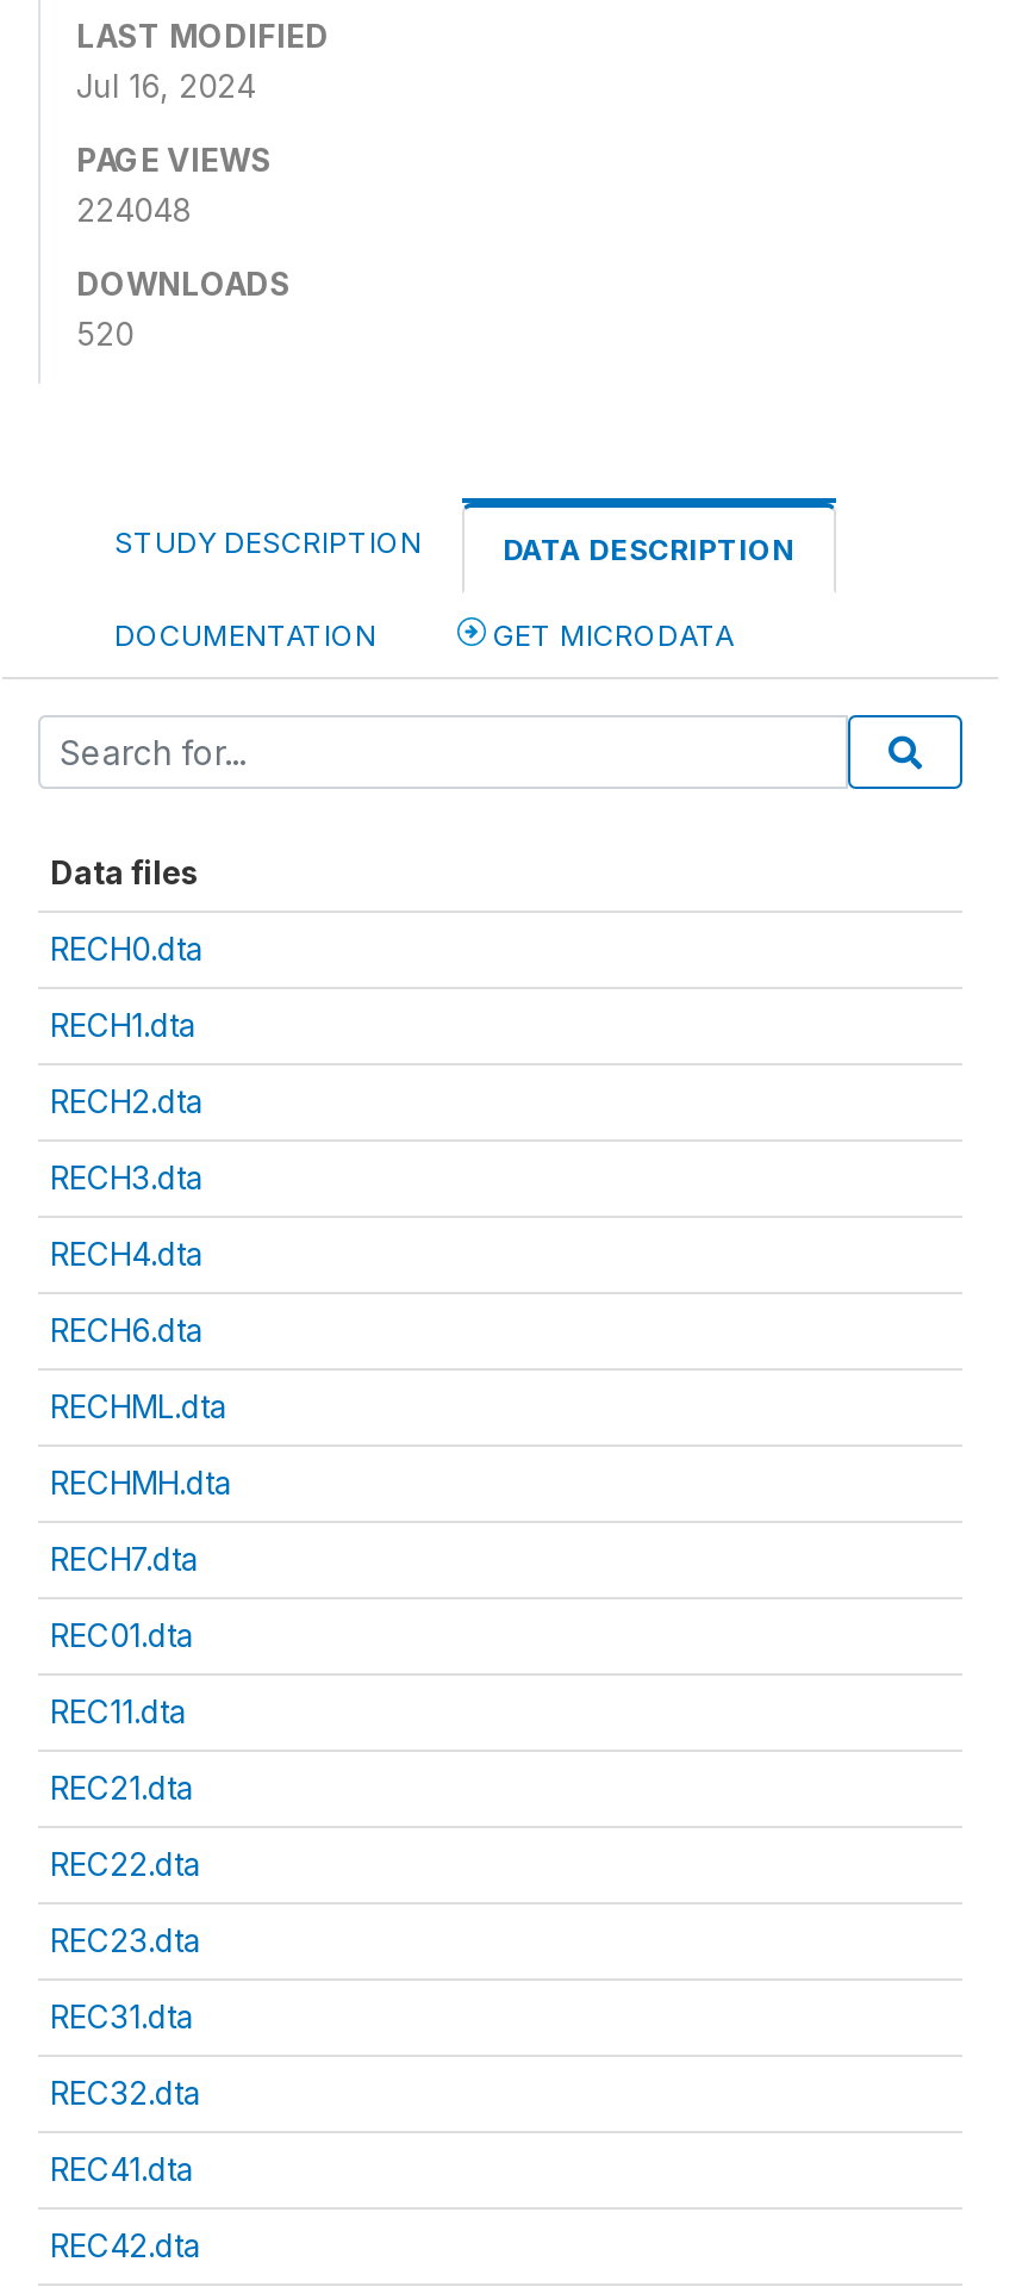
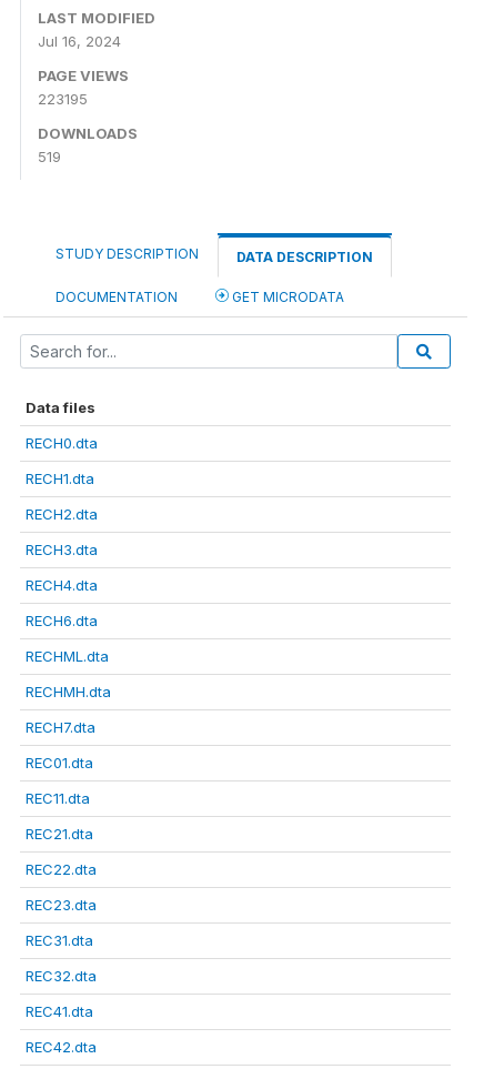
- 224048
+ 223195

- 520
+ 519
